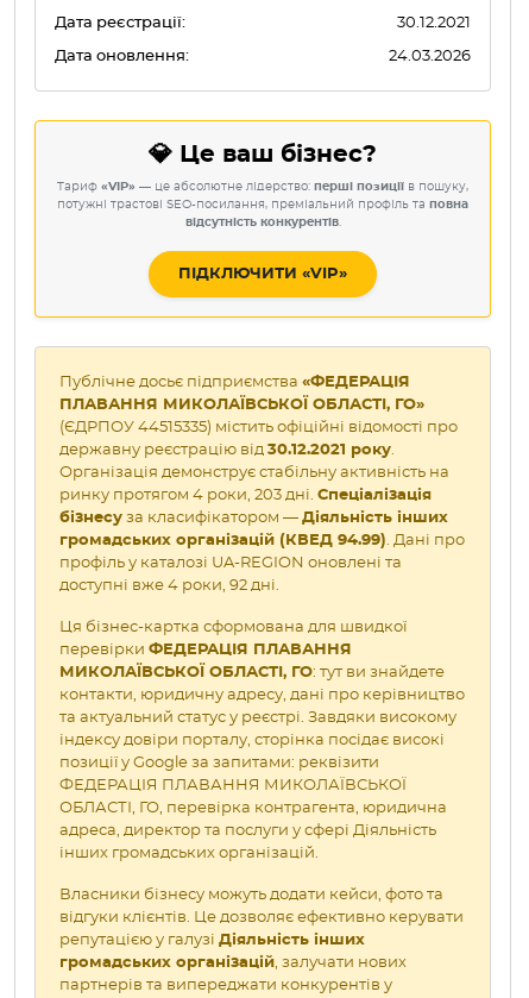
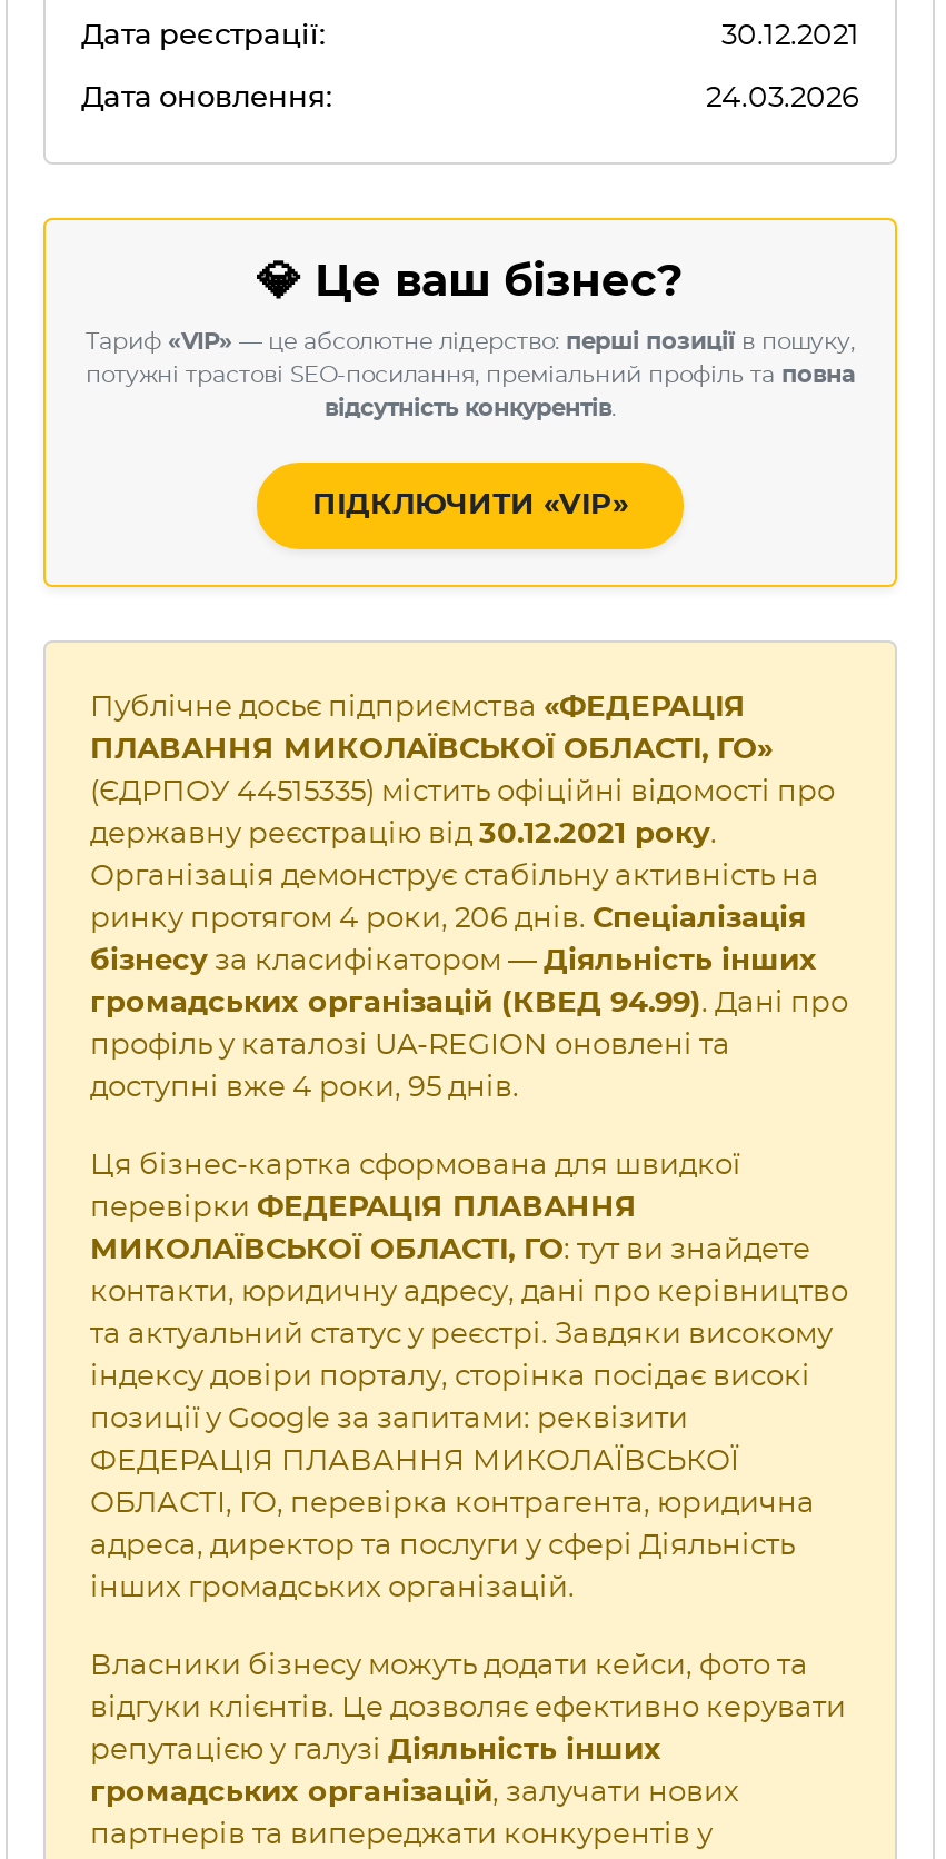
- ринку протягом 4 роки, 203 дні. Спеціалізація
+ ринку протягом 4 роки, 206 днів. Спеціалізація

- доступні вже 4 роки, 92 дні.
+ доступні вже 4 роки, 95 днів.
